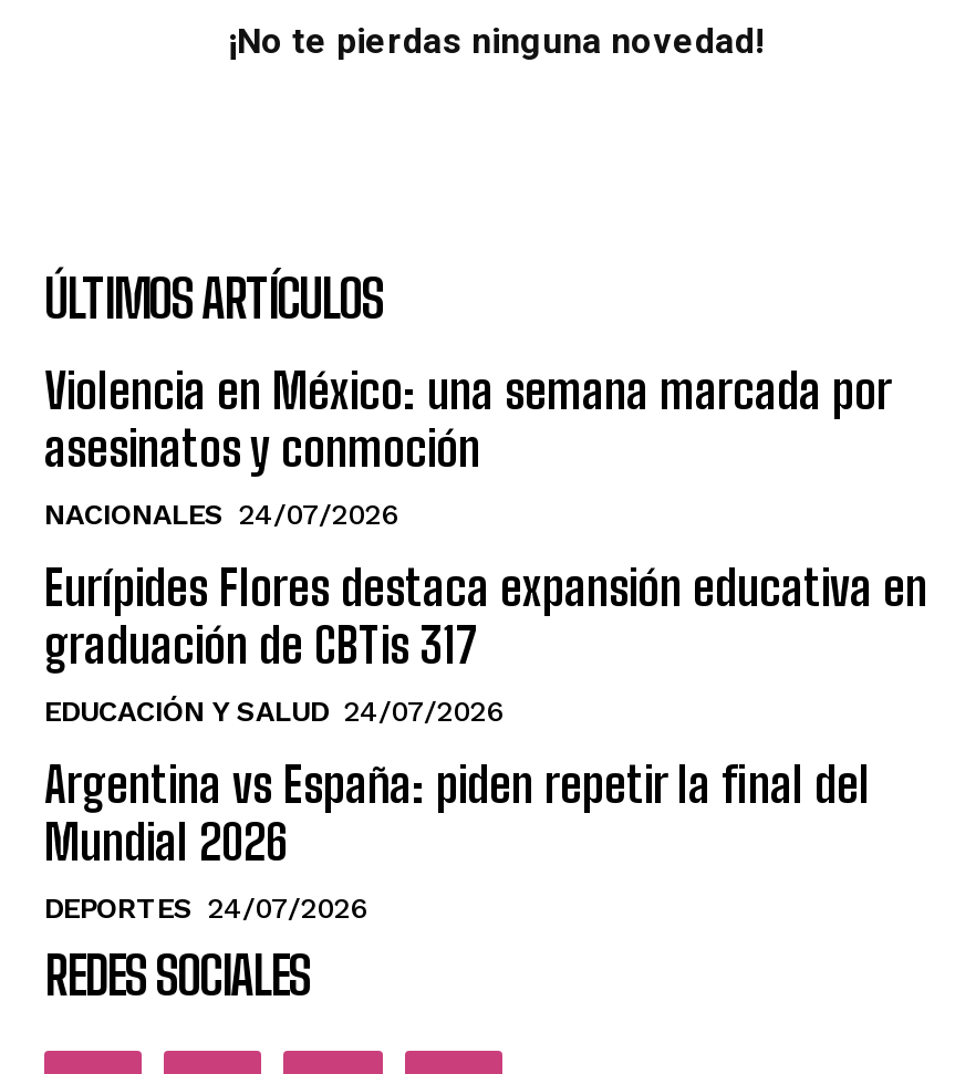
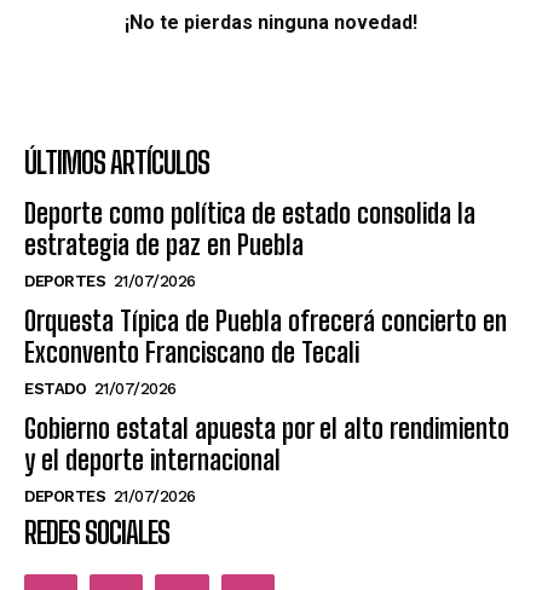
- Violencia en México: una semana marcada por
- asesinatos y conmoción
- NACIONALES 24/07/2026
- Eurípides Flores destaca expansión educativa en
- graduación de CBTis 317
- EDUCACIÓN Y SALUD 24/07/2026
- Argentina vs España: piden repetir la final del
- Mundial 2026
- DEPORTES 24/07/2026
+ Deporte como política de estado consolida la
+ estrategia de paz en Puebla
+ DEPORTES 21/07/2026
+ Orquesta Típica de Puebla ofrecerá concierto en
+ Exconvento Franciscano de Tecali
+ ESTADO 21/07/2026
+ Gobierno estatal apuesta por el alto rendimiento
+ y el deporte internacional
+ DEPORTES 21/07/2026
